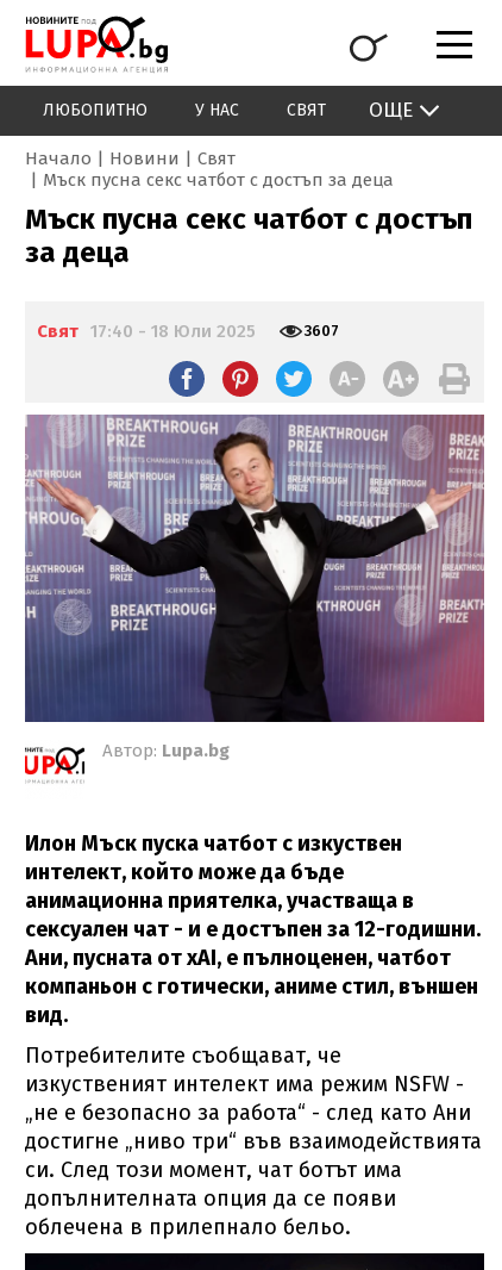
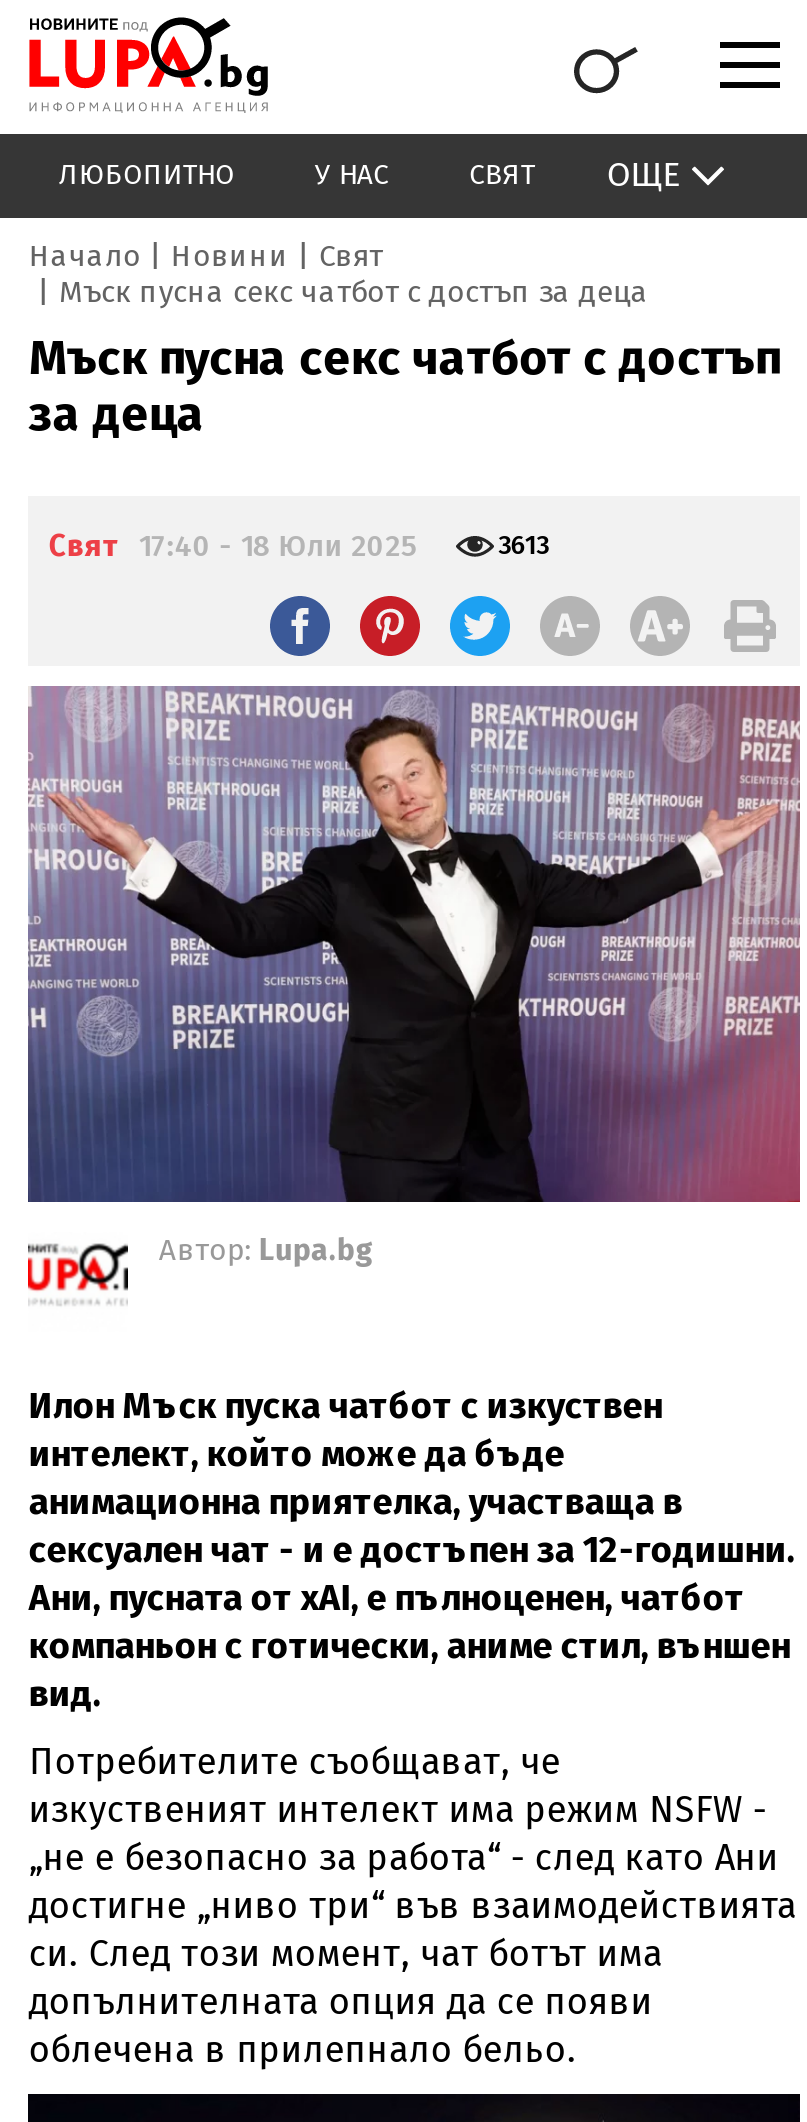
- 3607
+ 3613
